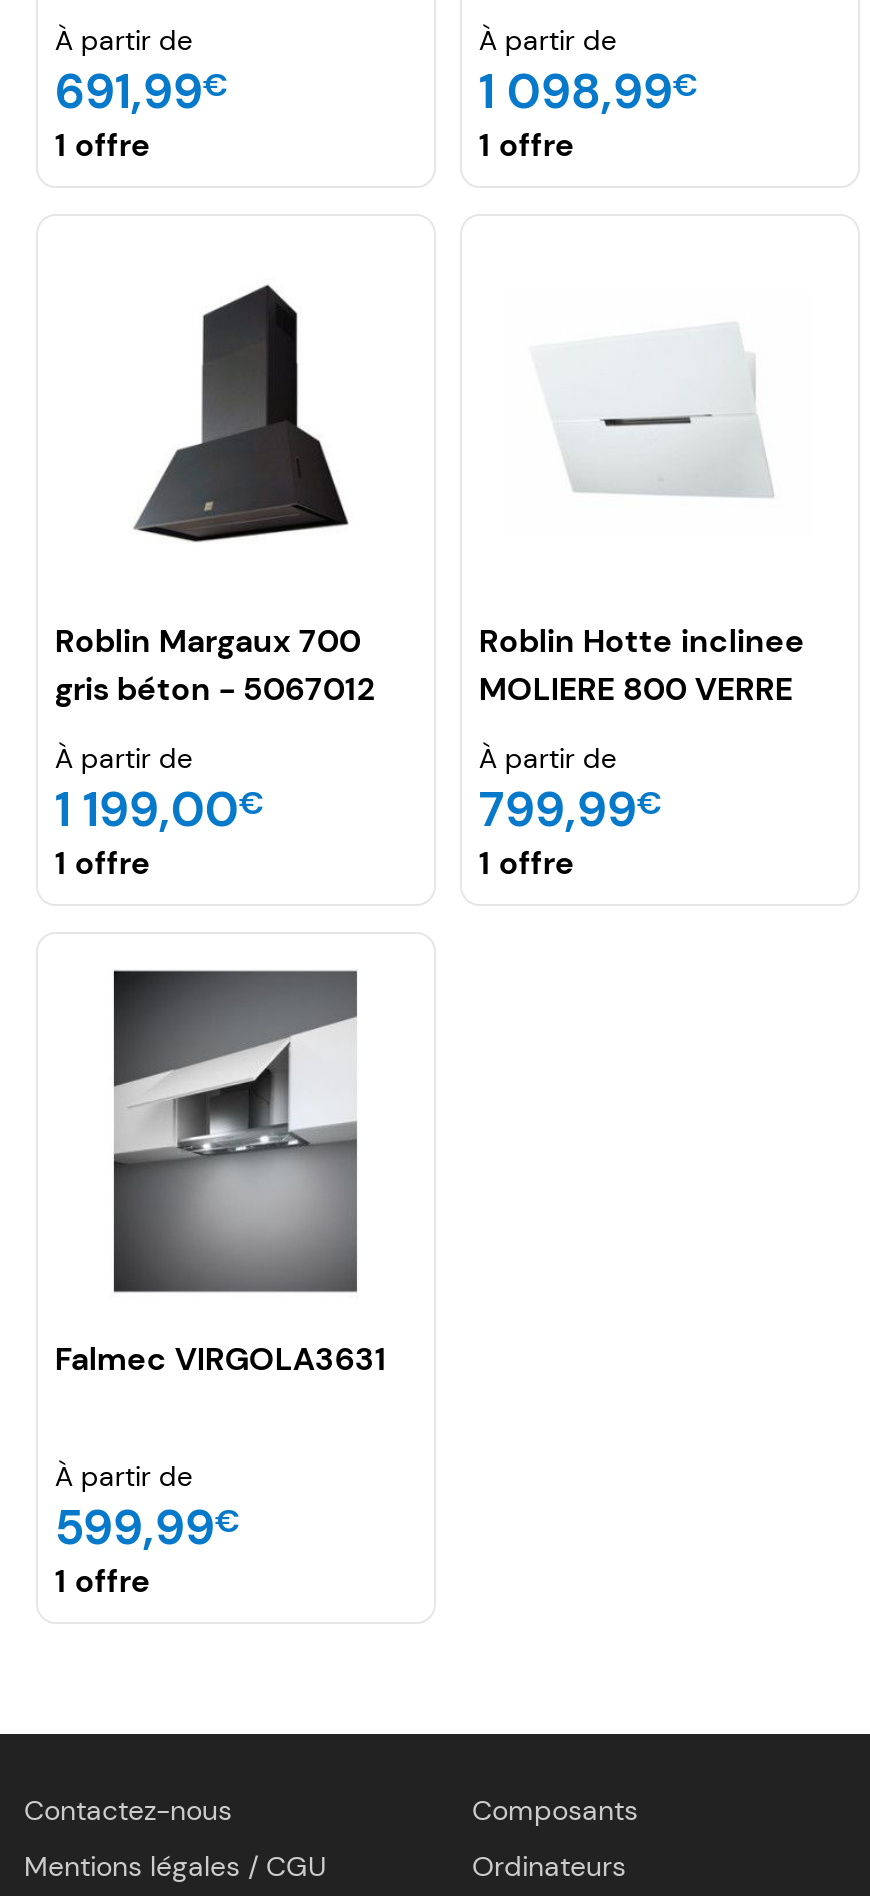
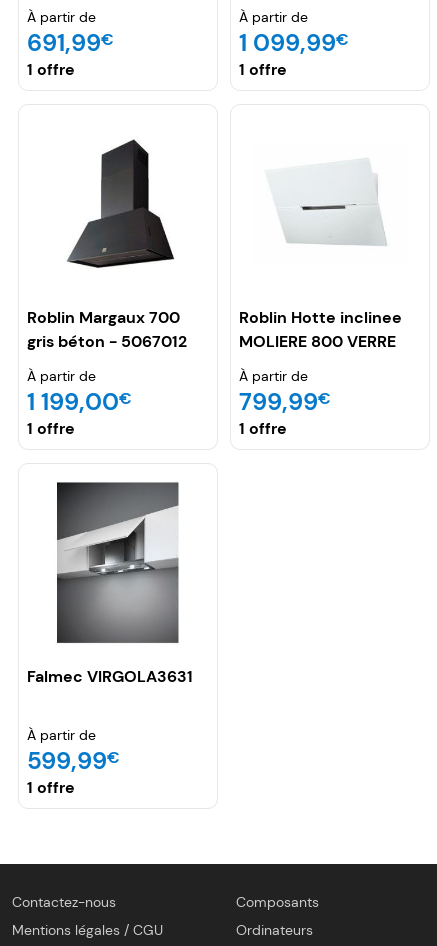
- 1 098,99€
+ 1 099,99€
